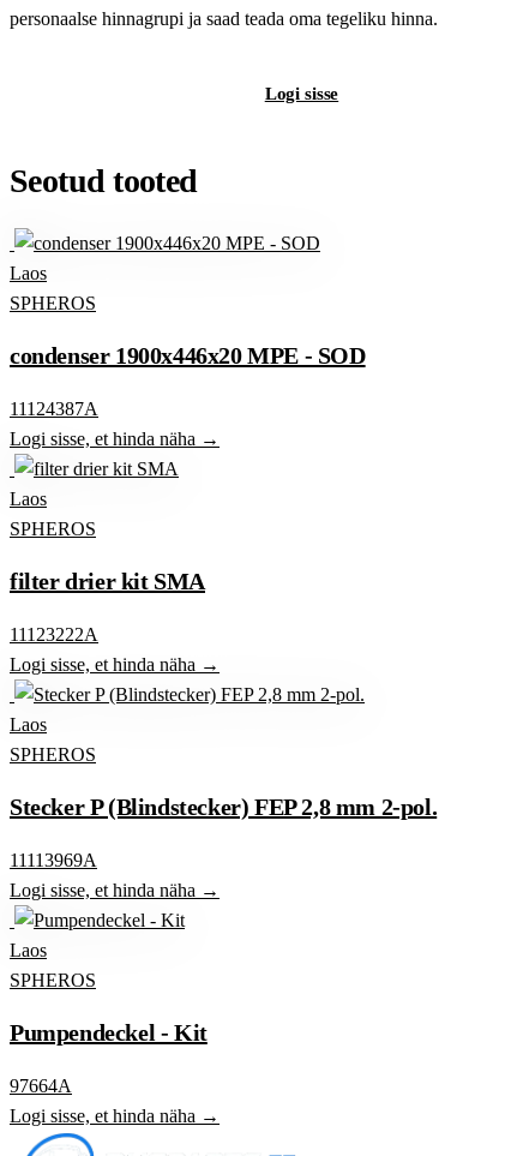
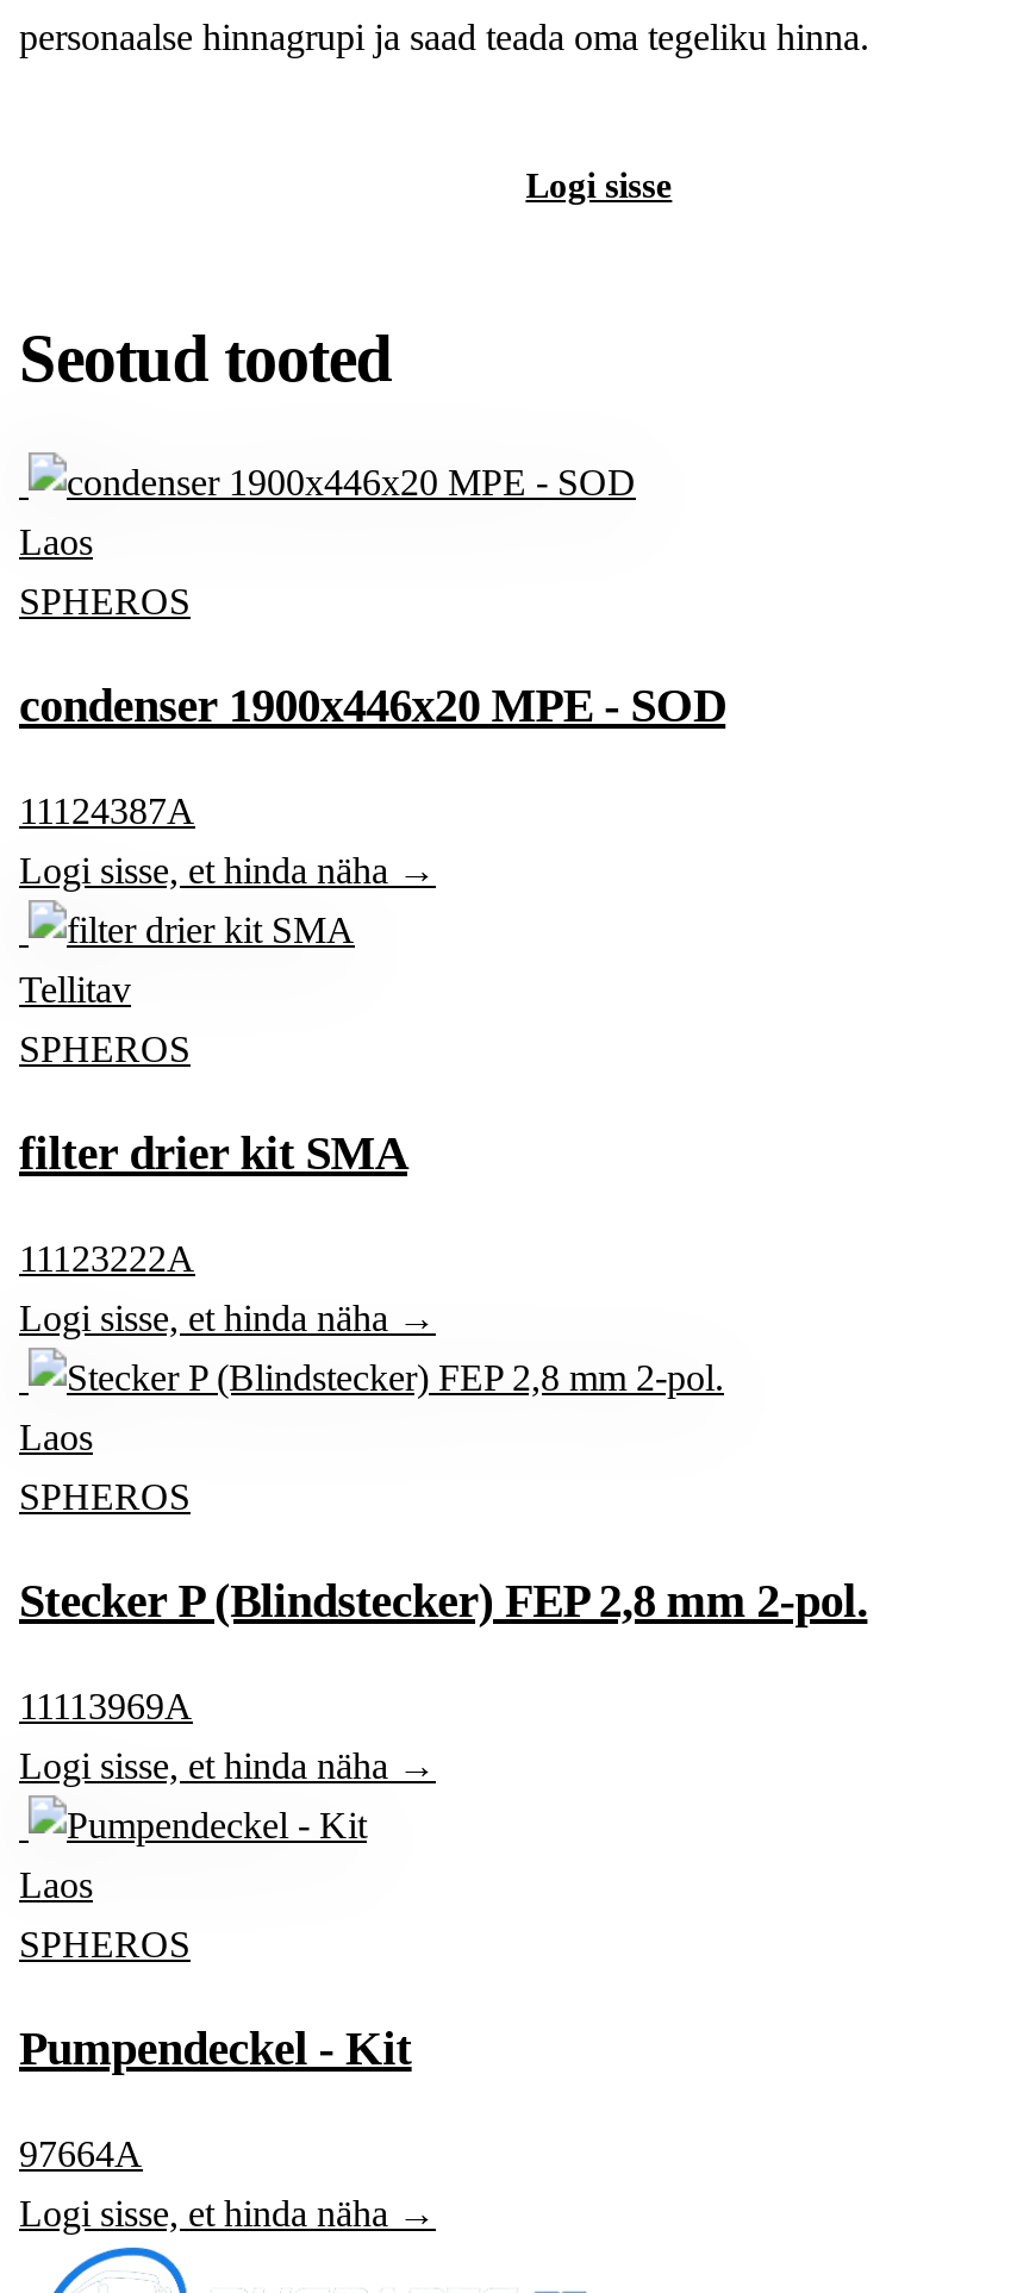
- Laos
+ Tellitav
